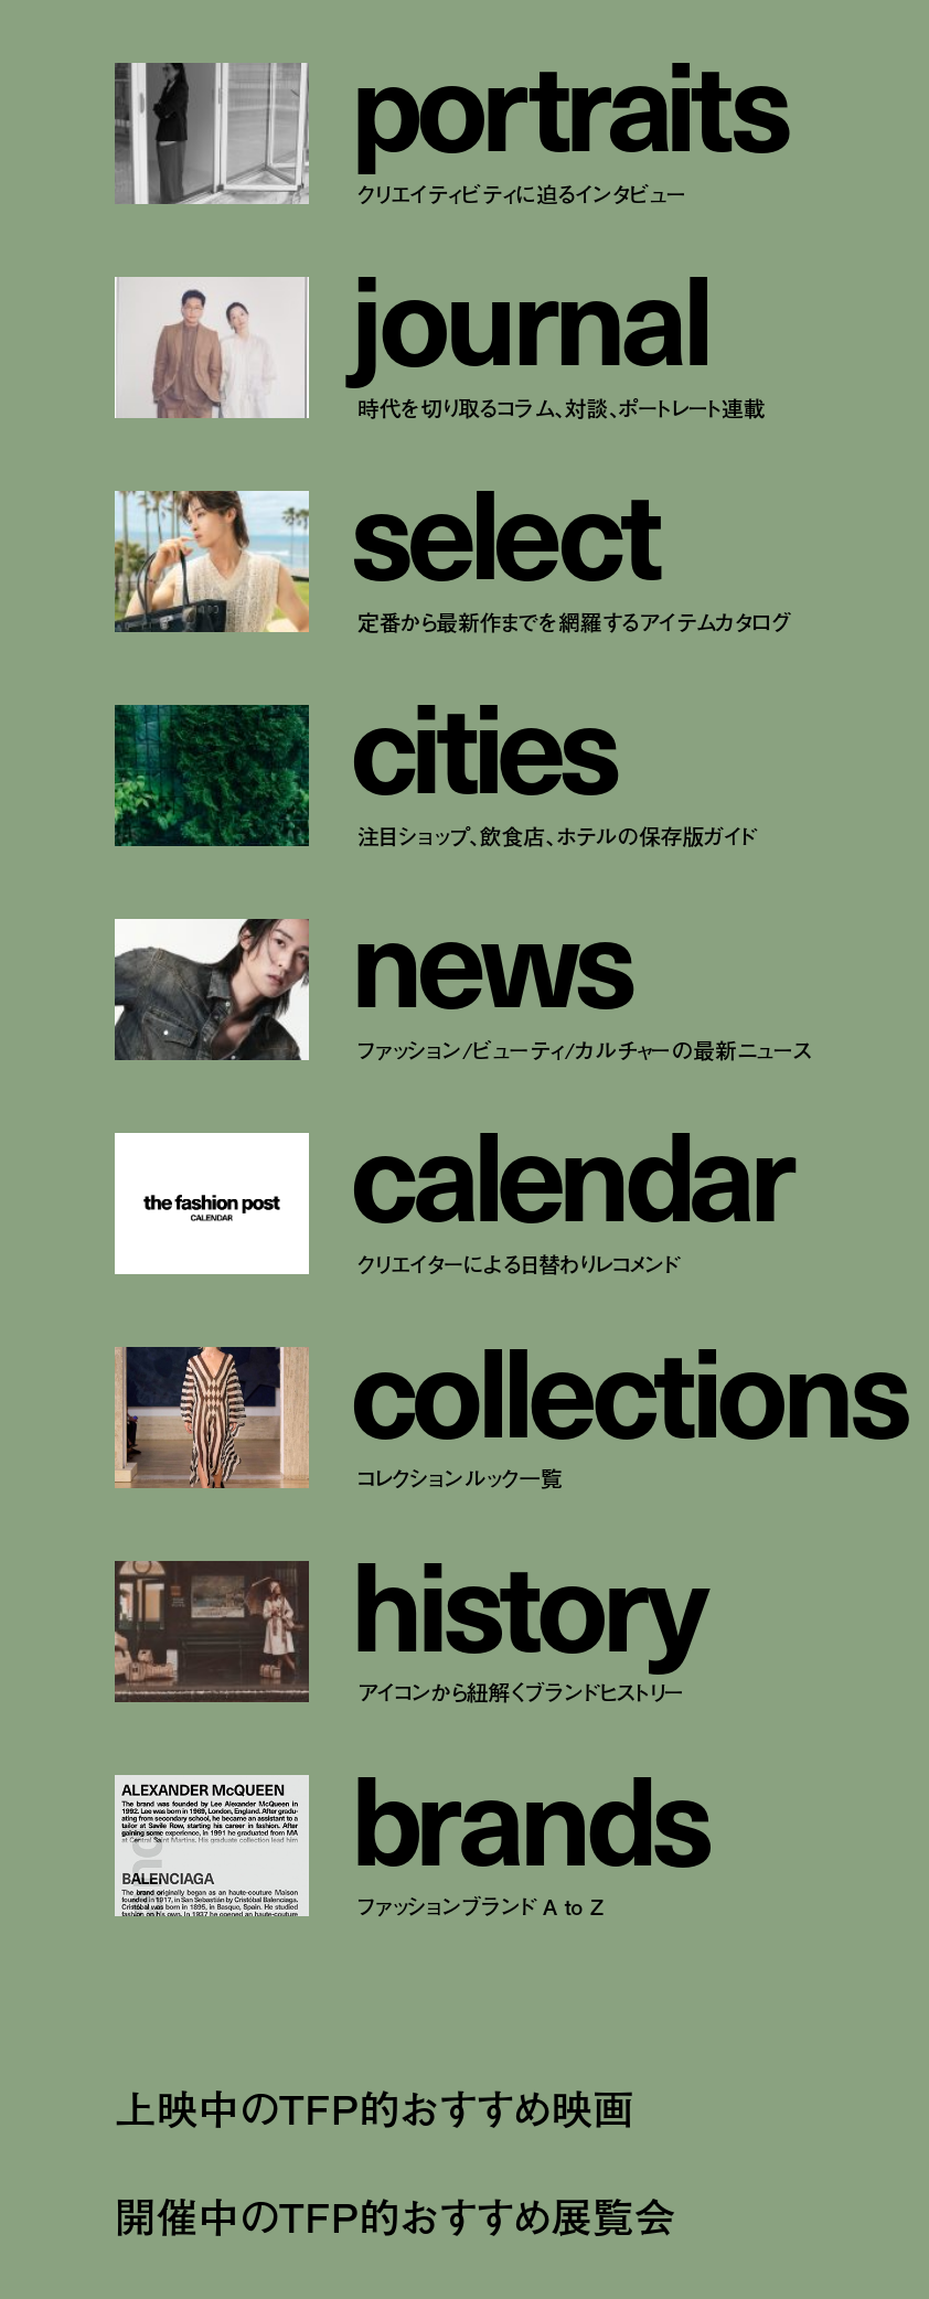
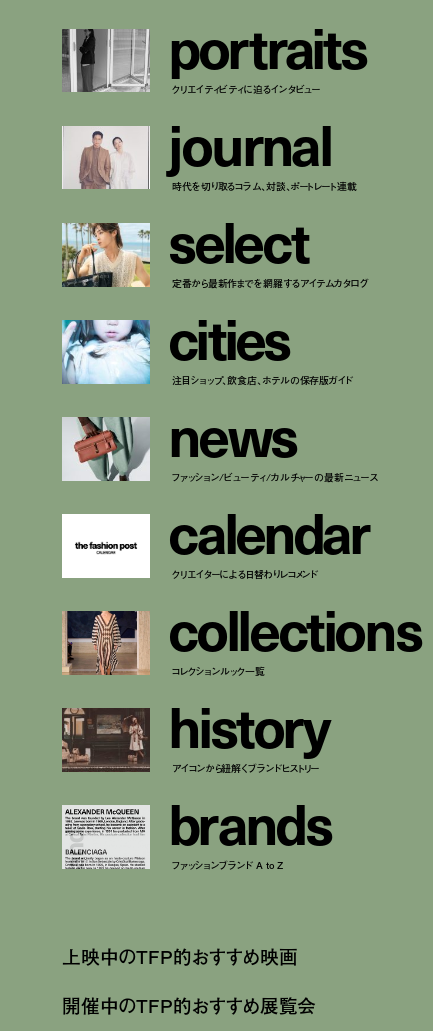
- [image]
+ [image]

- [image]
+ [image]
